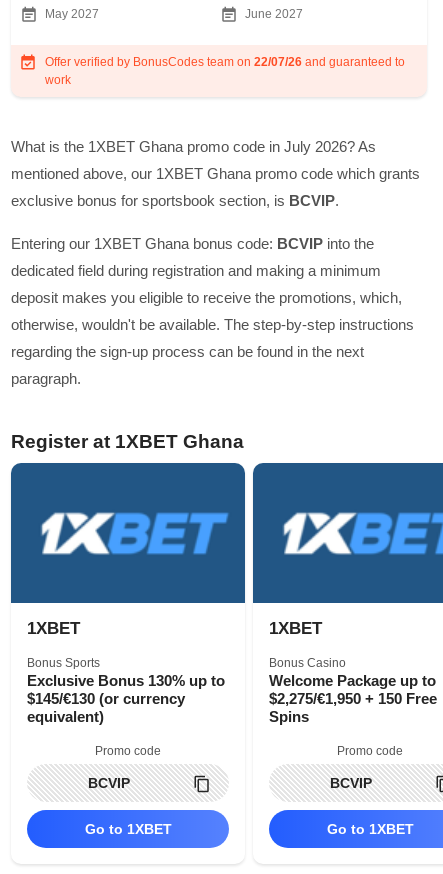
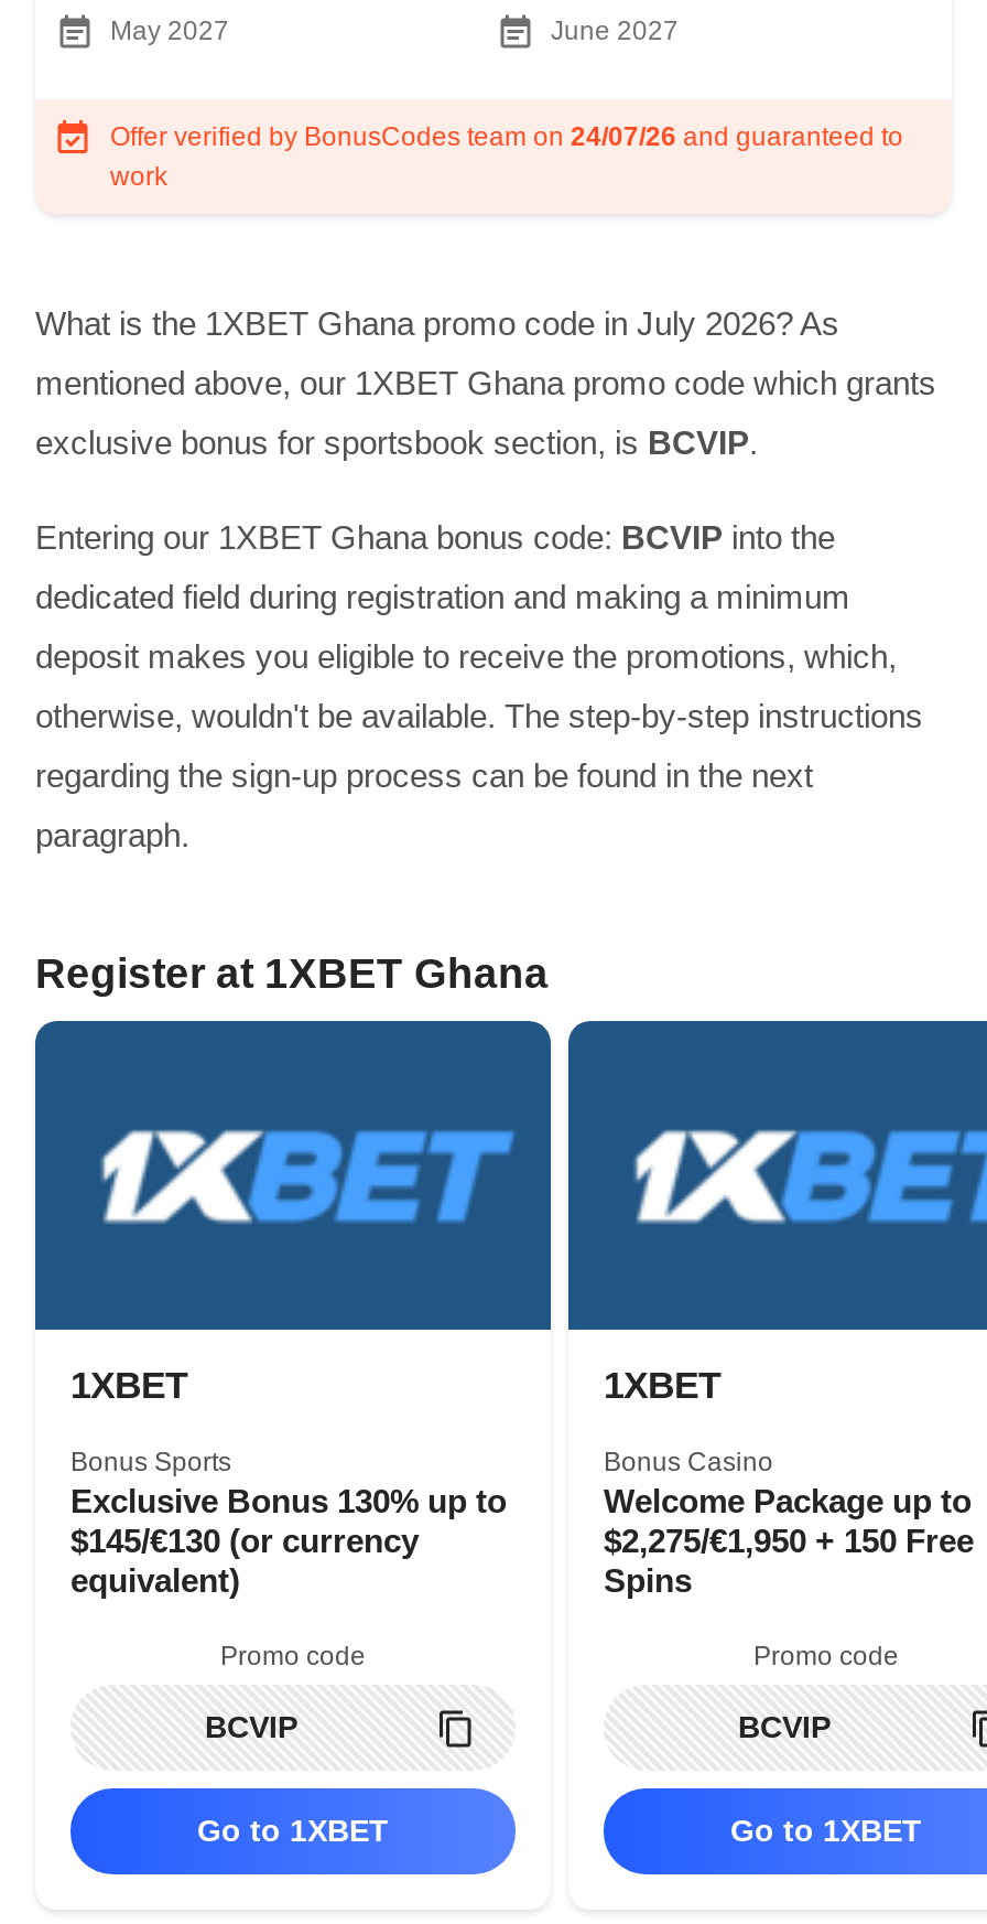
- Offer verified by BonusCodes team on 22/07/26 and guaranteed to
+ Offer verified by BonusCodes team on 24/07/26 and guaranteed to
